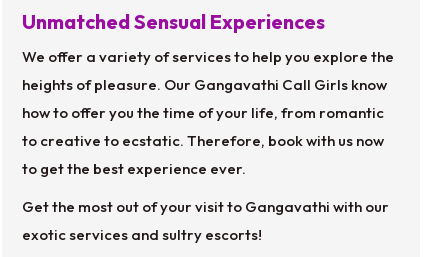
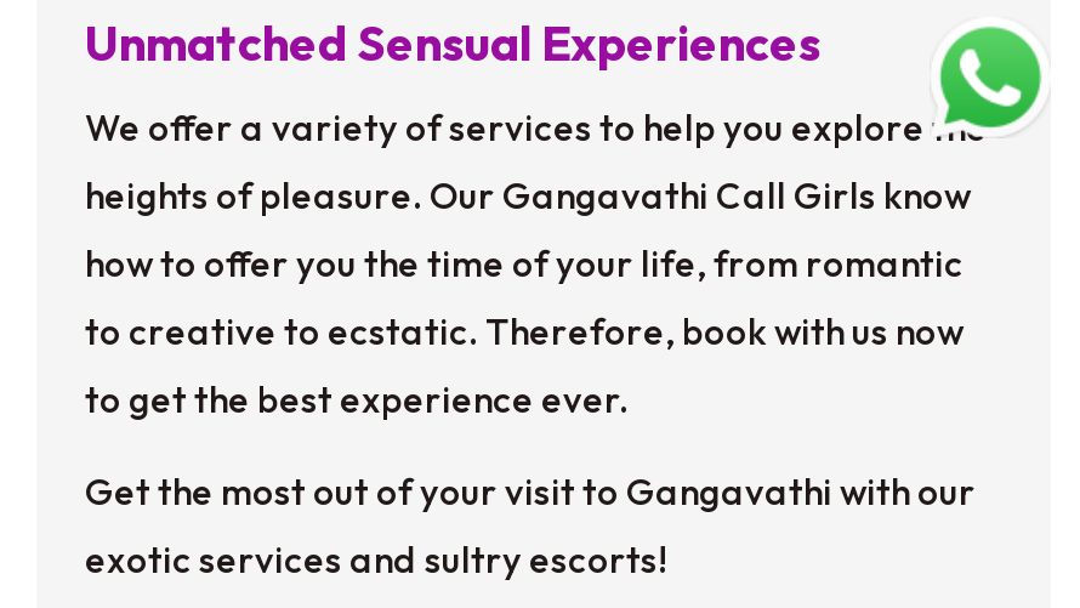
+ [image]
